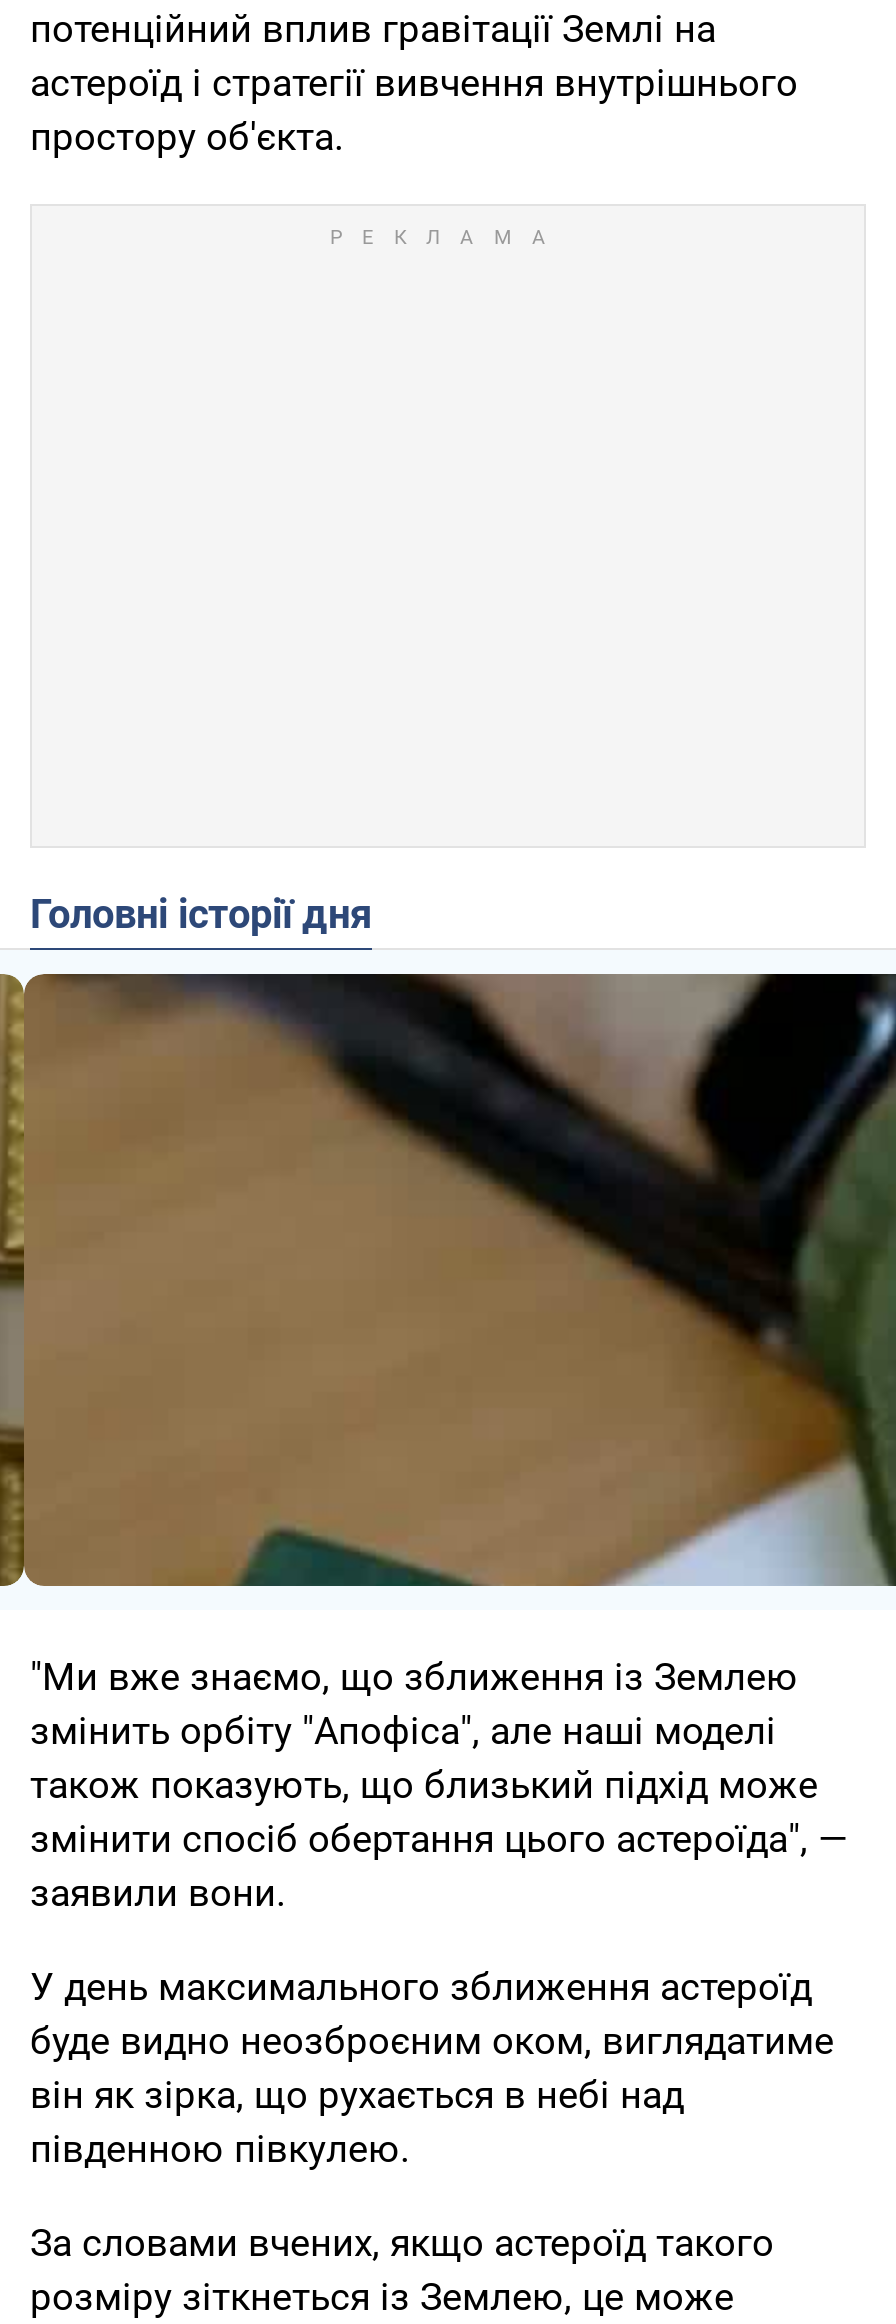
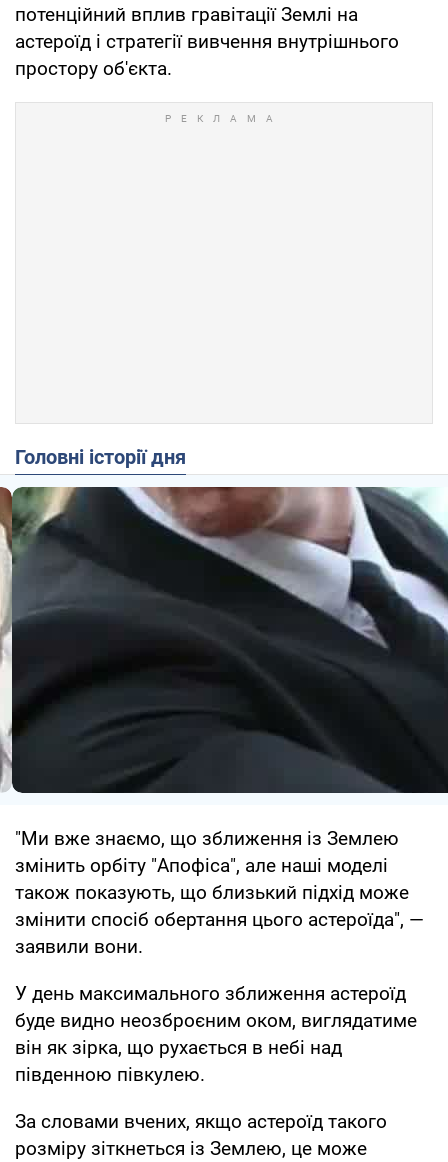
- [image]
+ [image]
